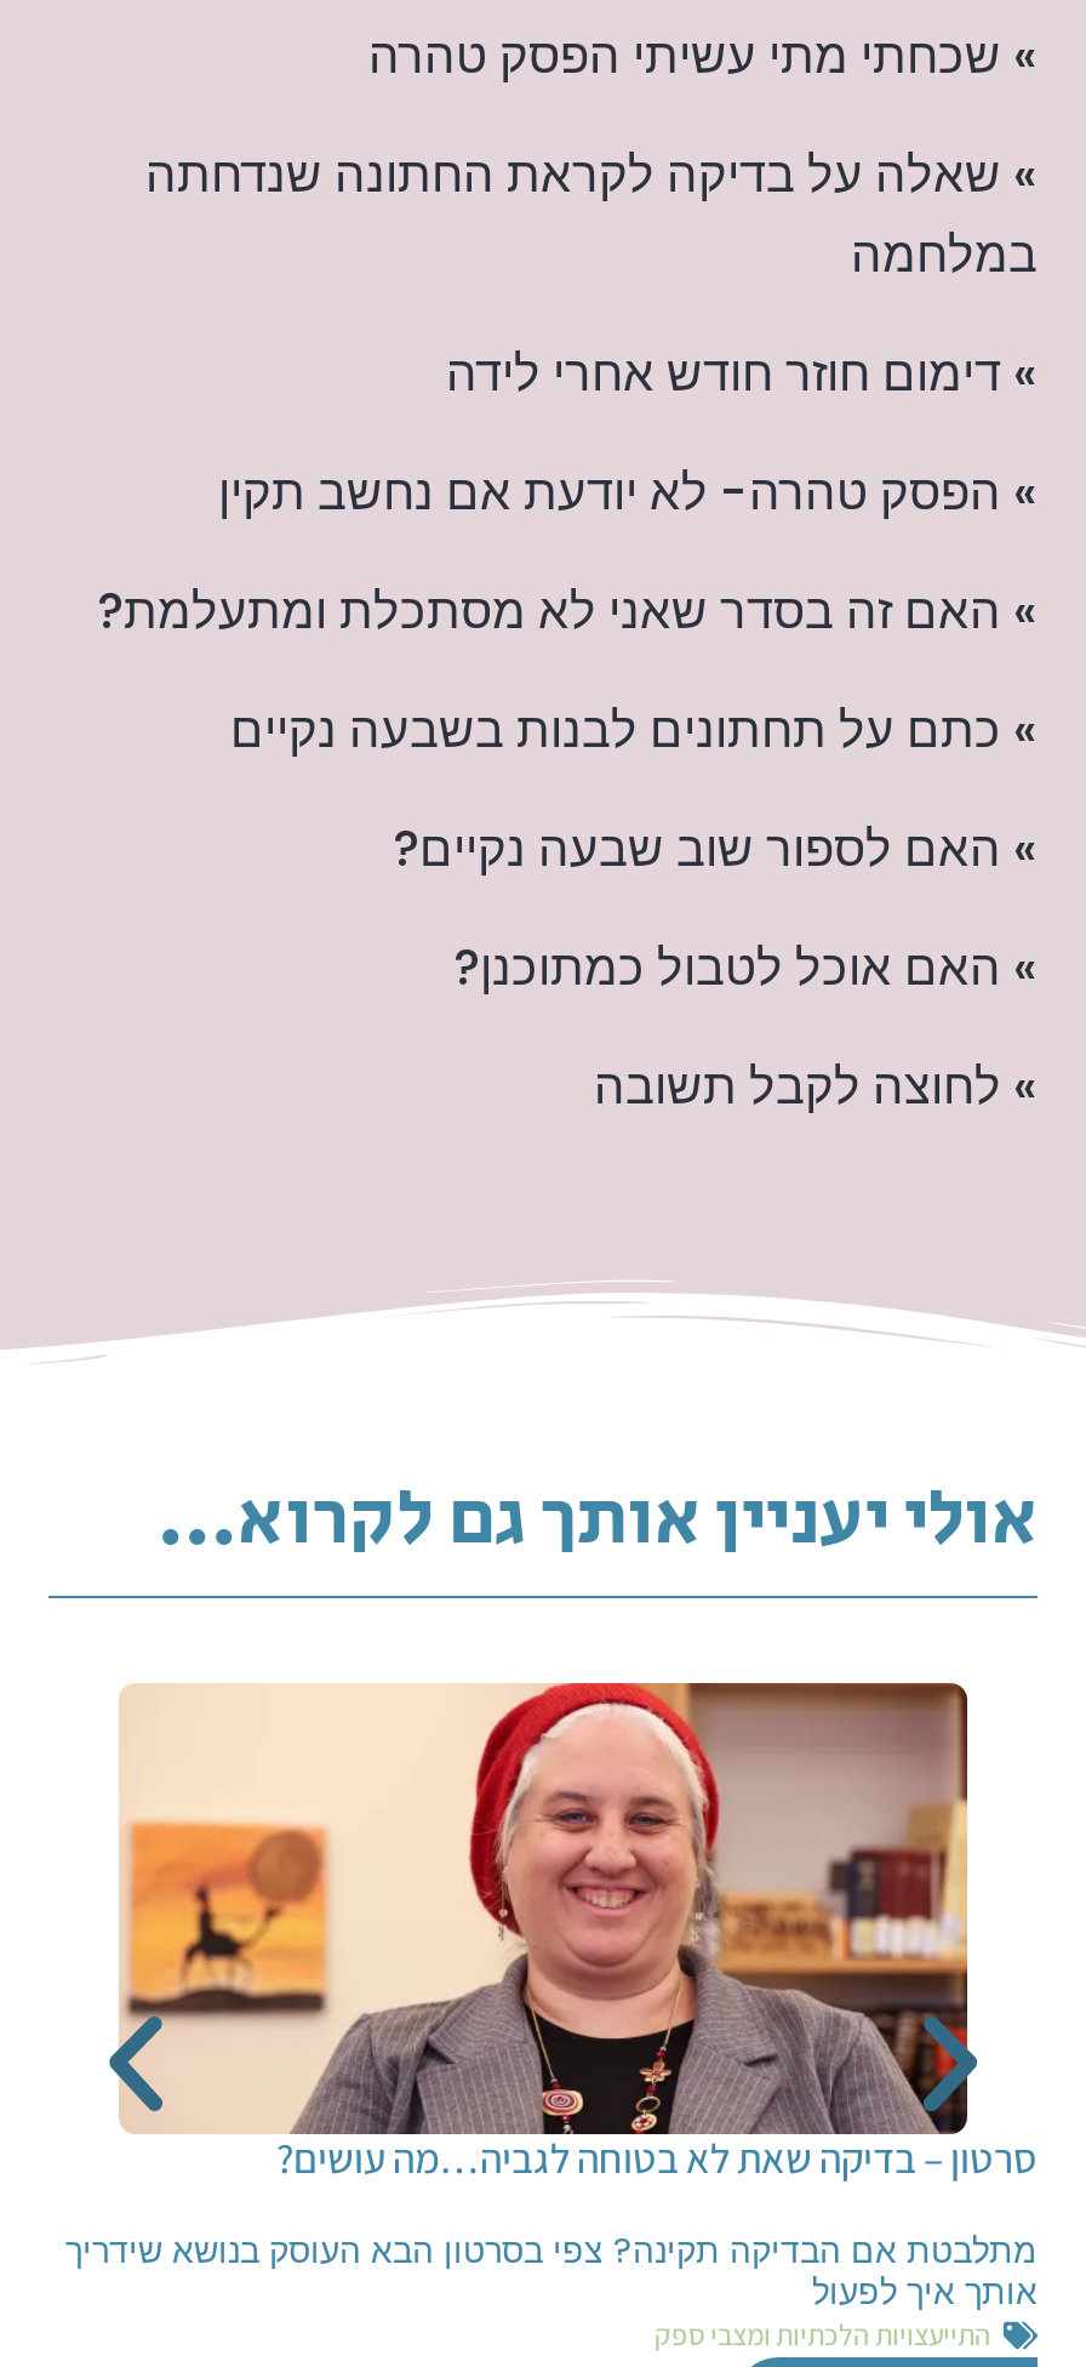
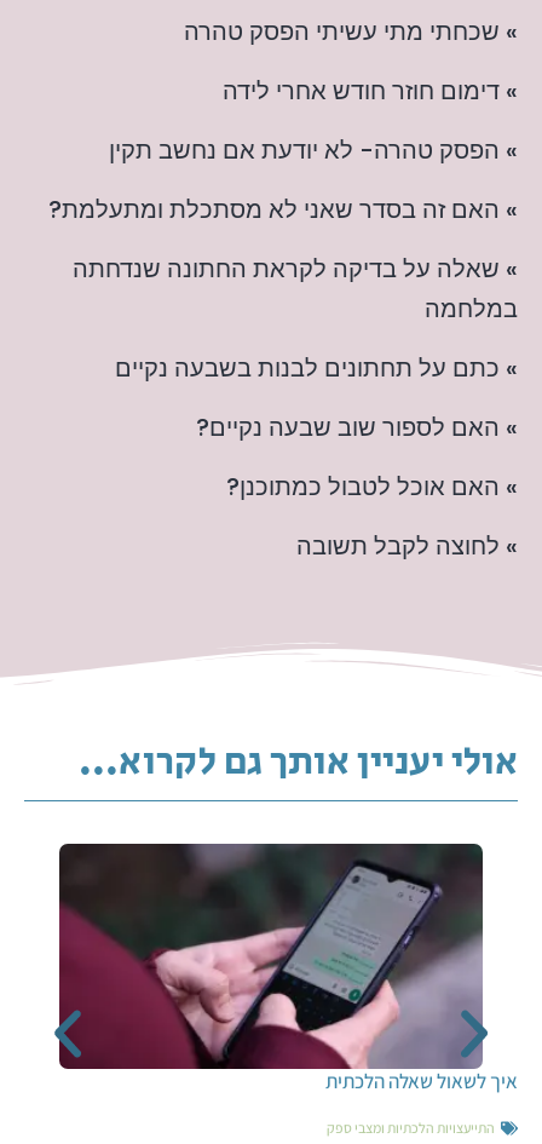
moved down: » שאלה על בדיקה לקראת החתונה שנדחתה | במלחמה

moved up: » דימום חוזר חודש אחרי לידה | » הפסק טהרה- לא יודעת אם נחשב תקין | » האם זה בסדר שאני לא מסתכלת ומתעלמת?

- [image]
- סרטון – בדיקה שאת לא בטוחה לגביה…מה עושים?
- מתלבטת אם הבדיקה תקינה? צפי בסרטון הבא העוסק בנושא שידריך
- אותך איך לפעול
+ [image]
+ איך לשאול שאלה הלכתית
